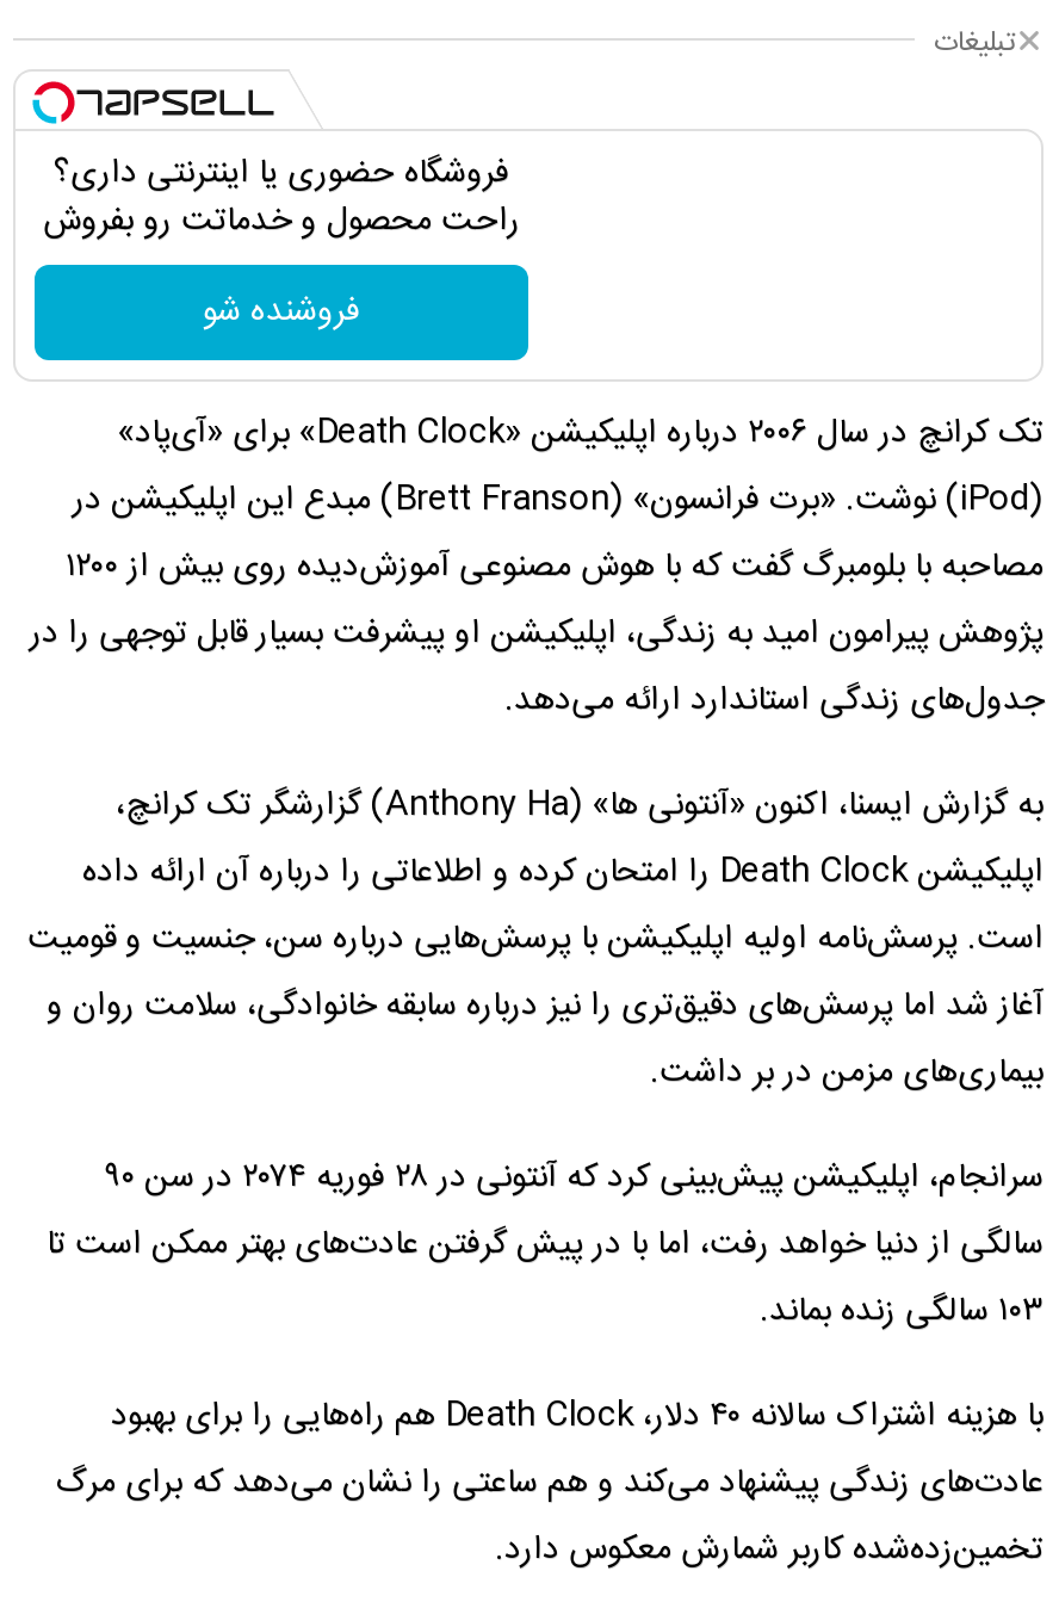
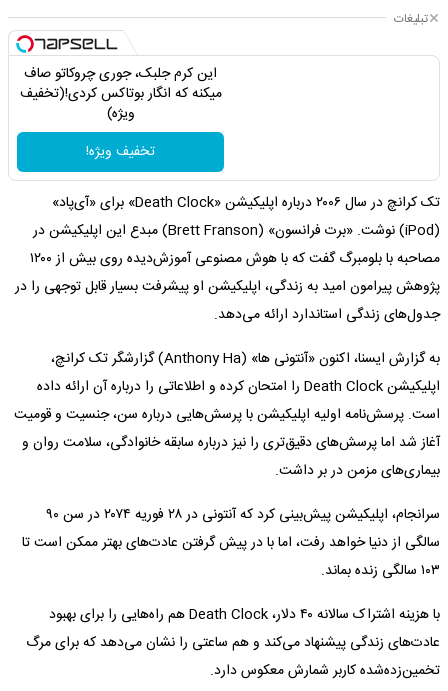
- فروشگاه حضوری یا اینترنتی داری؟
- راحت محصول و خدماتت رو بفروش
+ این کرم جلبک، جوری چروکاتو صاف
+ میکنه که انگار بوتاکس کردی!(تخفیف
+ ویژه)

- فروشنده شو
+ تخفیف ویژه!
